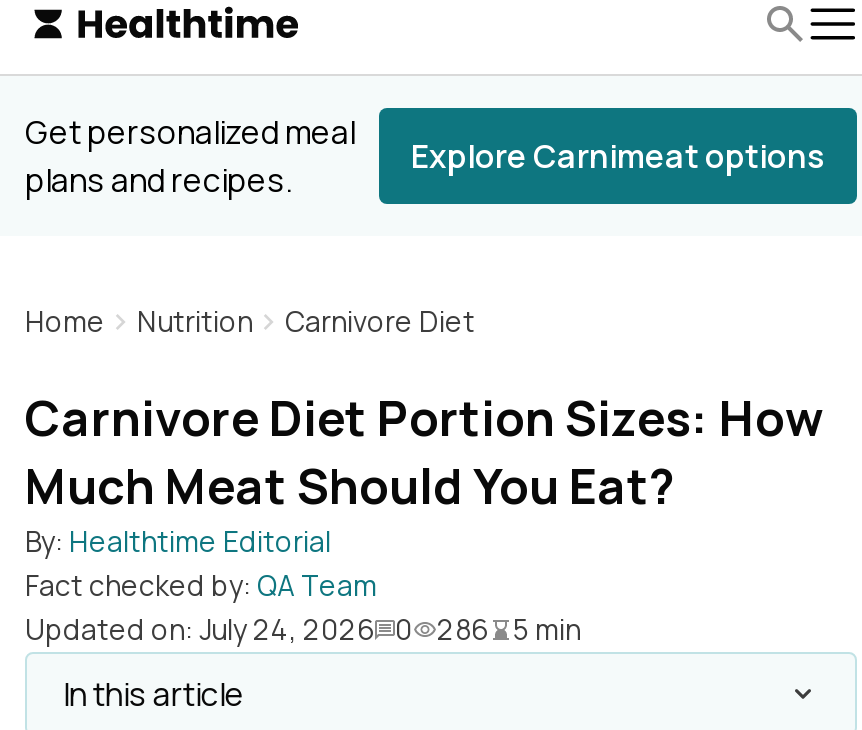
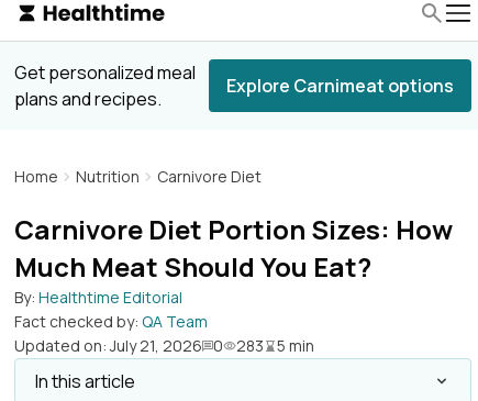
- Updated on: July 24, 2026 0
+ Updated on: July 21, 2026 0

- 286
+ 283
